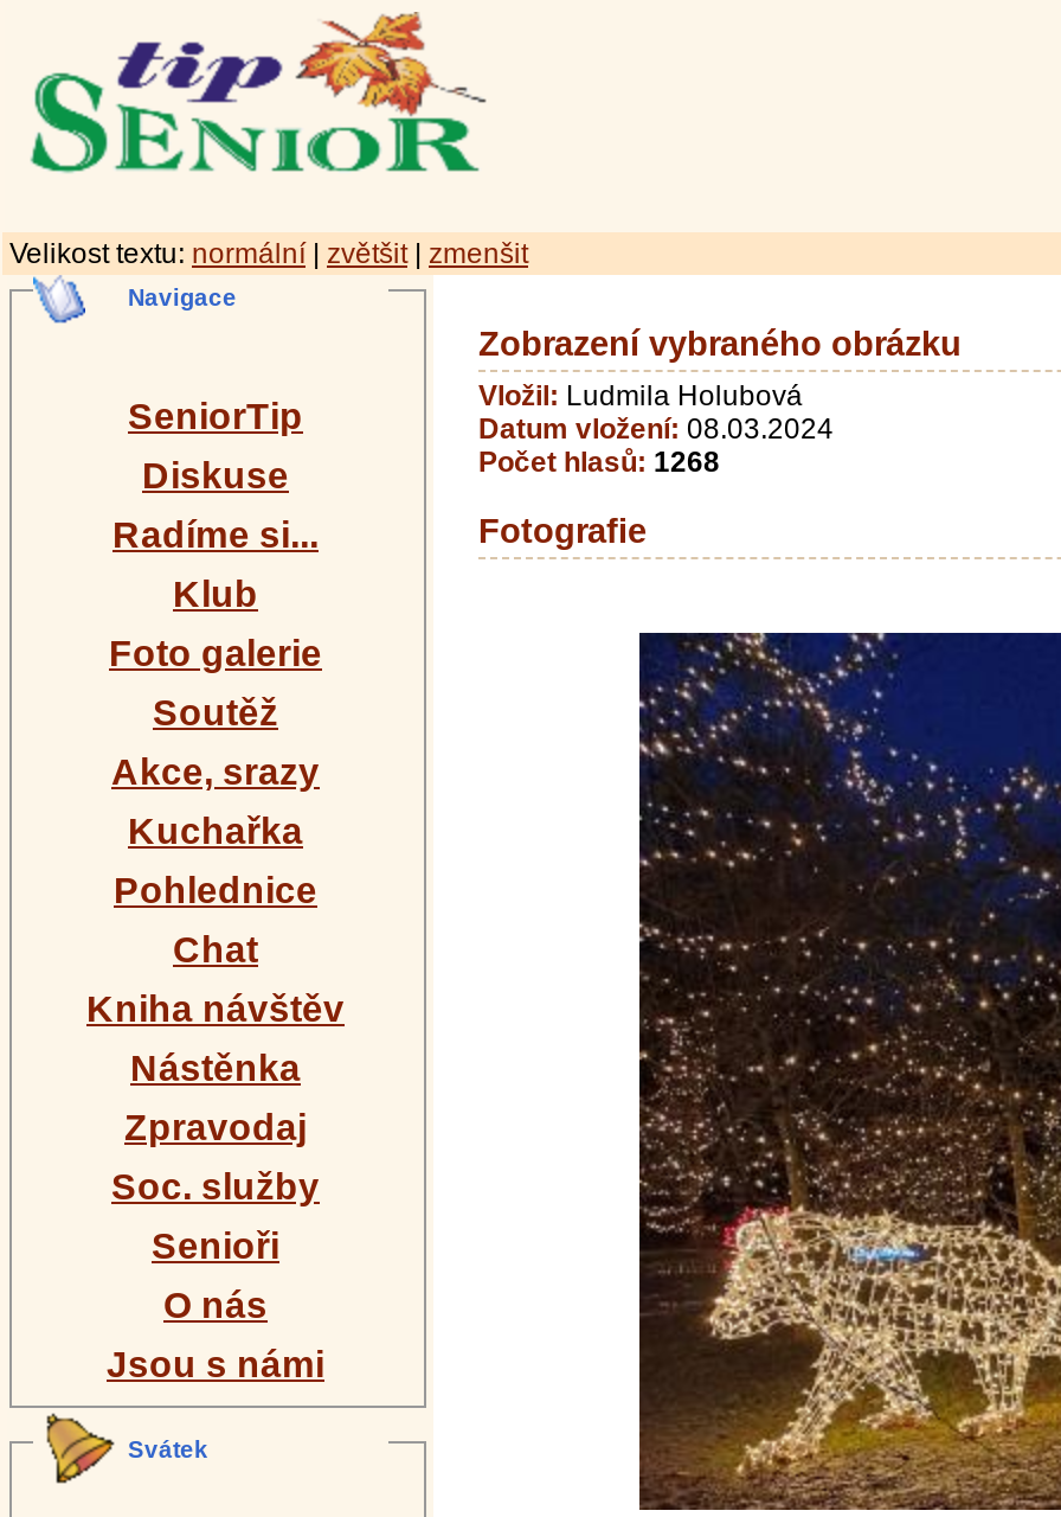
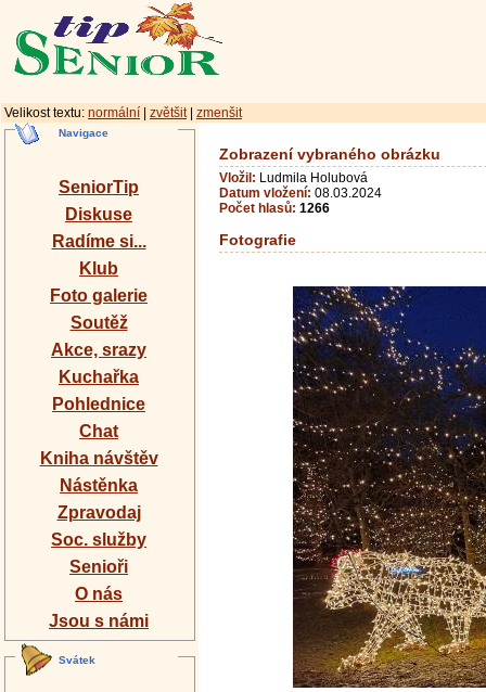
- Počet hlasů: 1268
+ Počet hlasů: 1266
